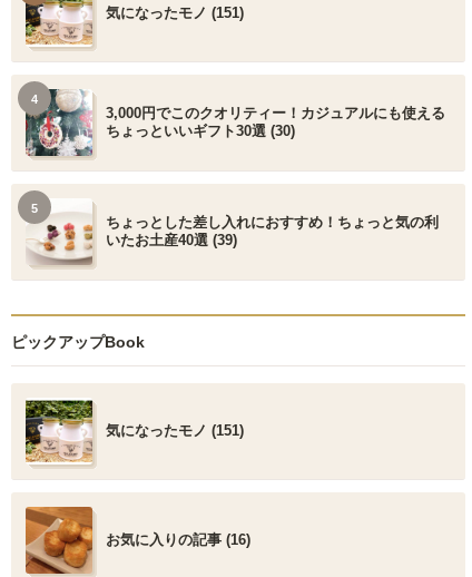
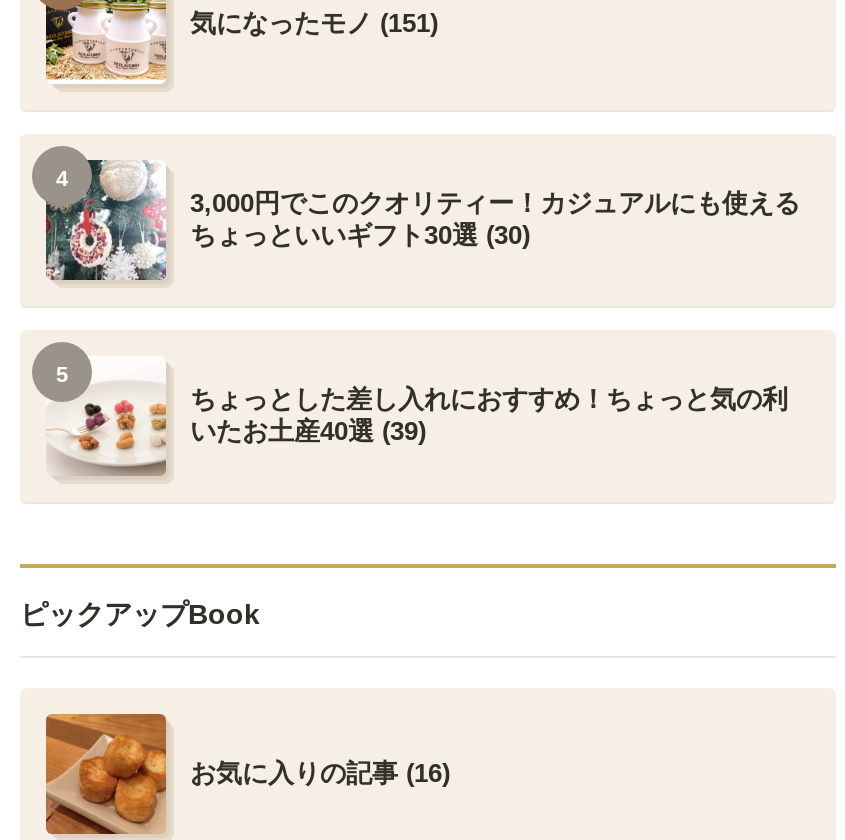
- [image]
- 気になったモノ (151)
